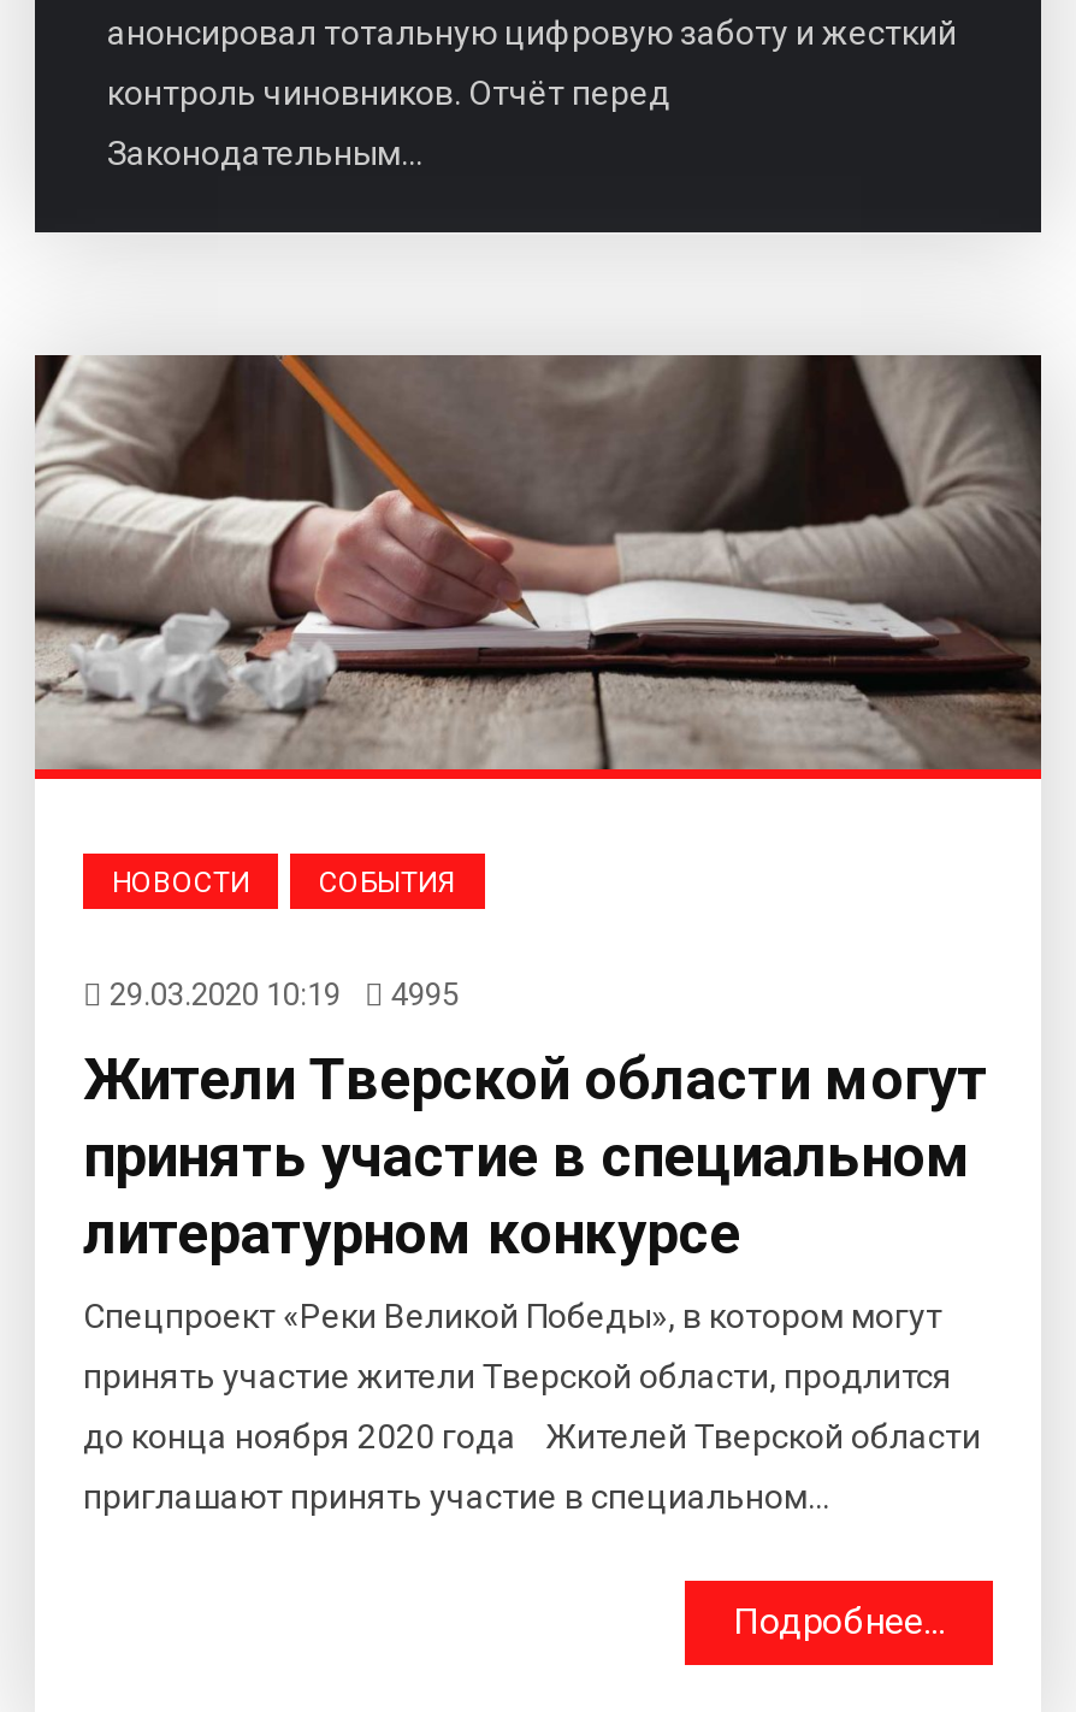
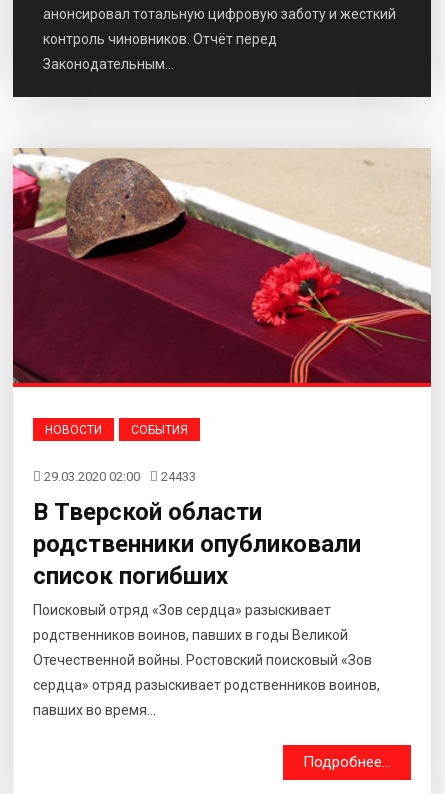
- [image]
+ [image]

- 29.03.2020 10:19
- 4995
- Жители Тверской области могут
- принять участие в специальном
- литературном конкурсе
- Cпецпроект «Реки Великой Победы», в котором могут
- принять участие жители Тверской области, продлится
- до конца ноября 2020 года Жителей Тверской области
- приглашают принять участие в специальном...
+ 29.03.2020 02:00
+ 24433
+ В Тверской области
+ родственники опубликовали
+ список погибших
+ Поисковый отряд «Зов сердца» разыскивает
+ родственников воинов, павших в годы Великой
+ Отечественной войны. Ростовский поисковый «Зов
+ сердца» отряд разыскивает родственников воинов,
+ павших во время...
